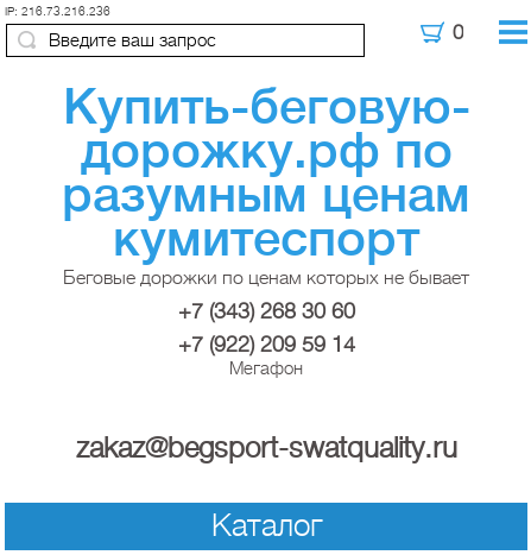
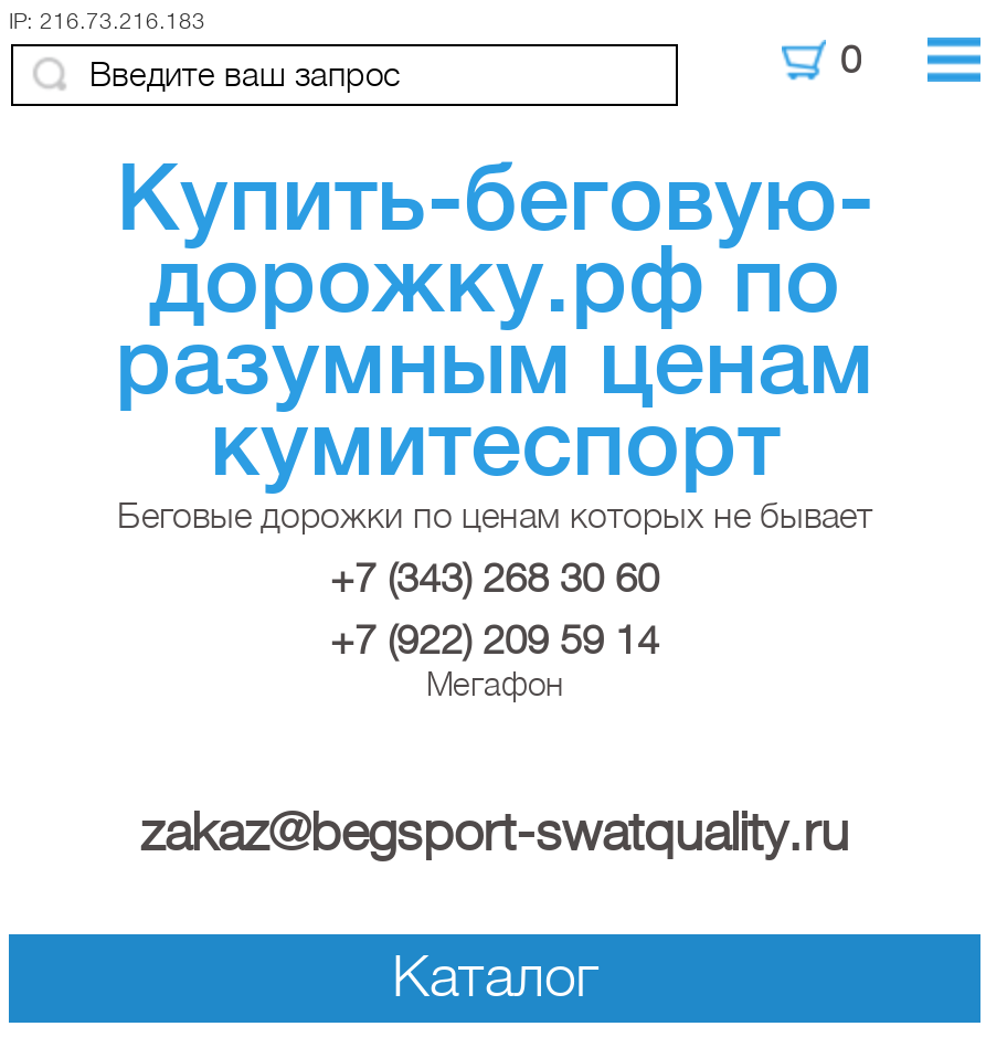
- IP: 216.73.216.236
+ IP: 216.73.216.183
